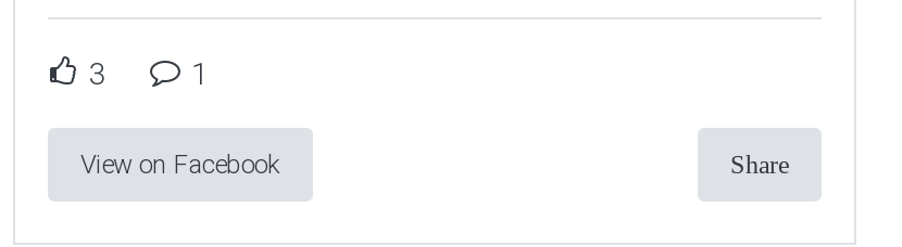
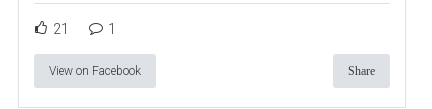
- 3
+ 21
